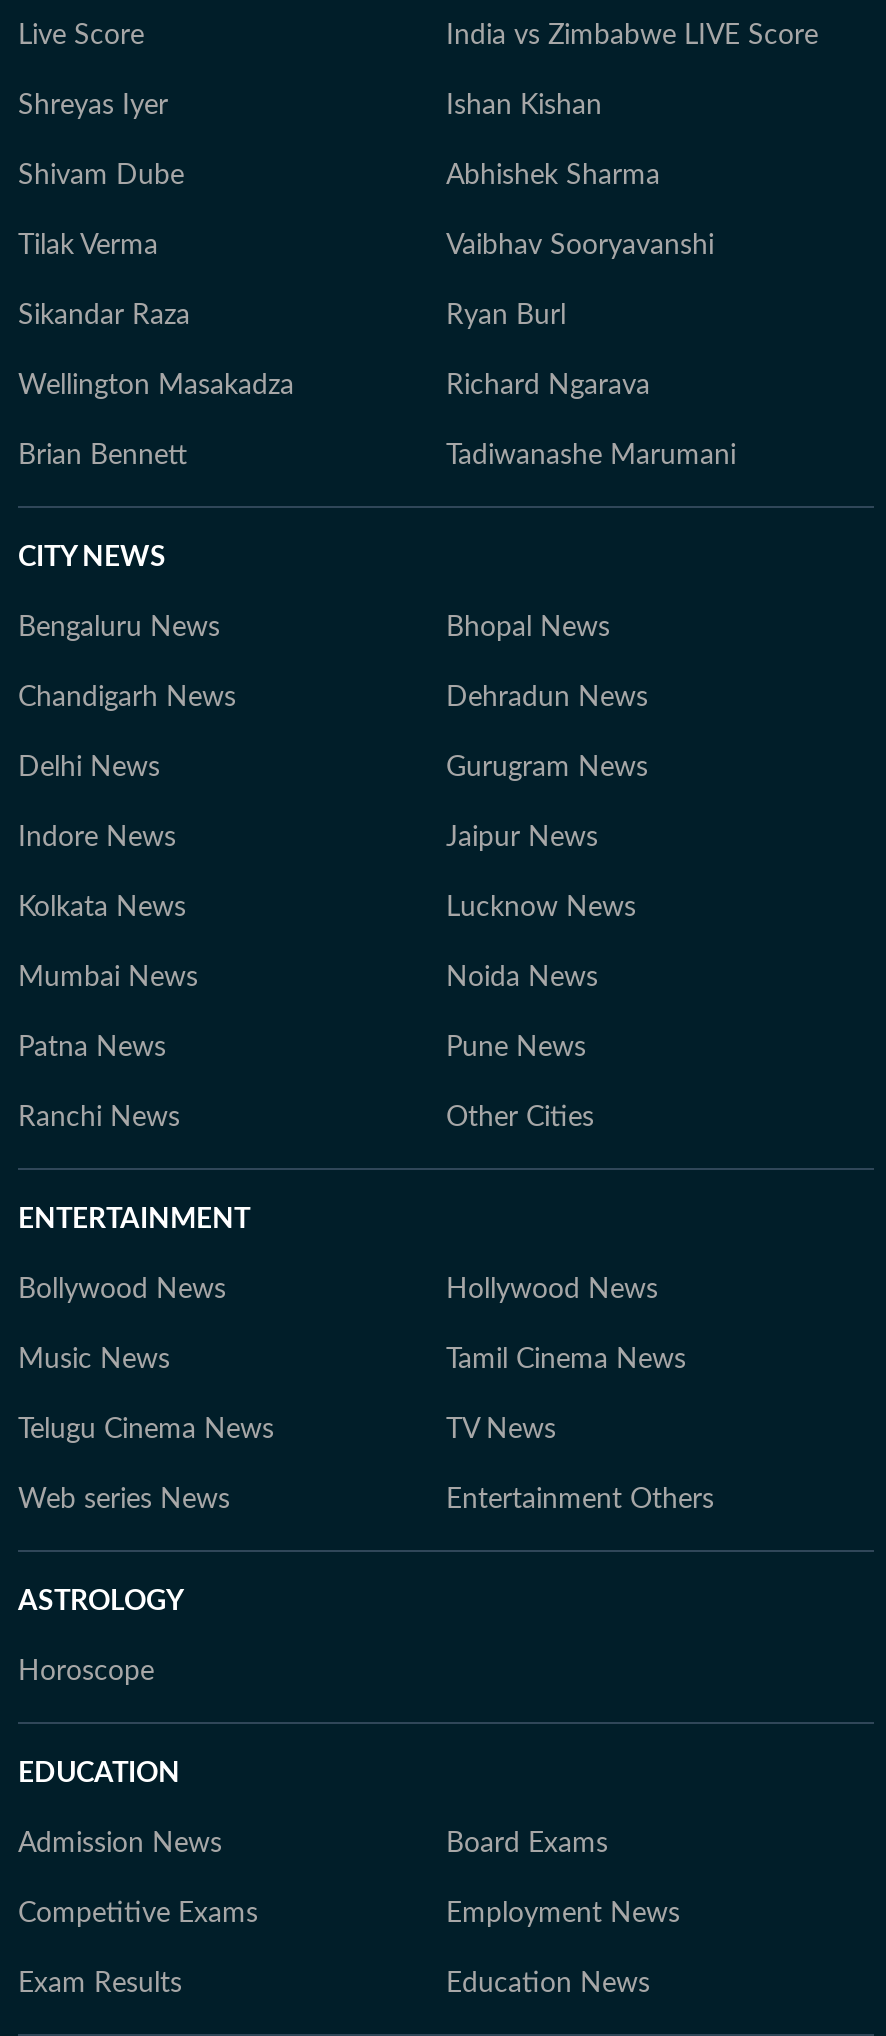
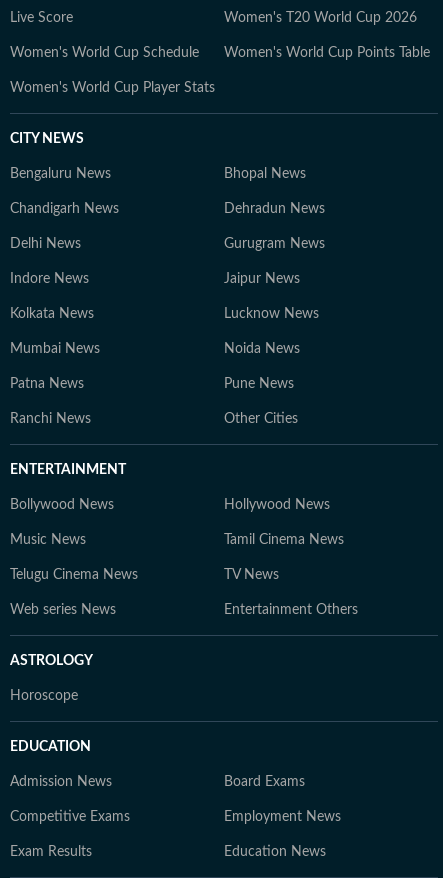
- India vs Zimbabwe LIVE Score
- Shreyas Iyer
- Ishan Kishan
- Shivam Dube
- Abhishek Sharma
- Tilak Verma
- Vaibhav Sooryavanshi
- Sikandar Raza
- Ryan Burl
- Wellington Masakadza
- Richard Ngarava
- Brian Bennett
- Tadiwanashe Marumani
+ Women's T20 World Cup 2026
+ Women's World Cup Schedule
+ Women's World Cup Points Table
+ Women's World Cup Player Stats
